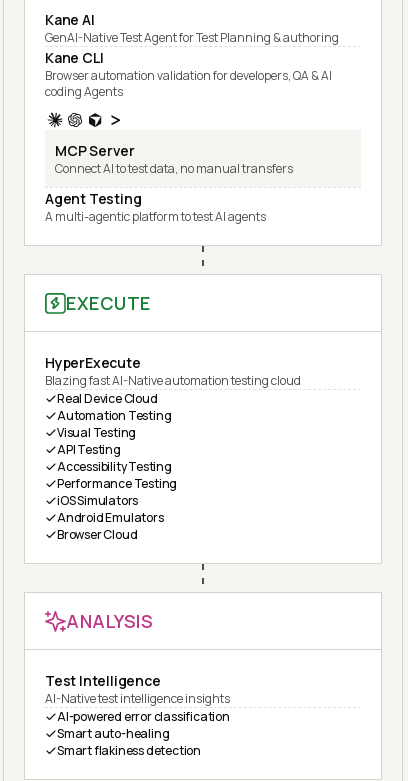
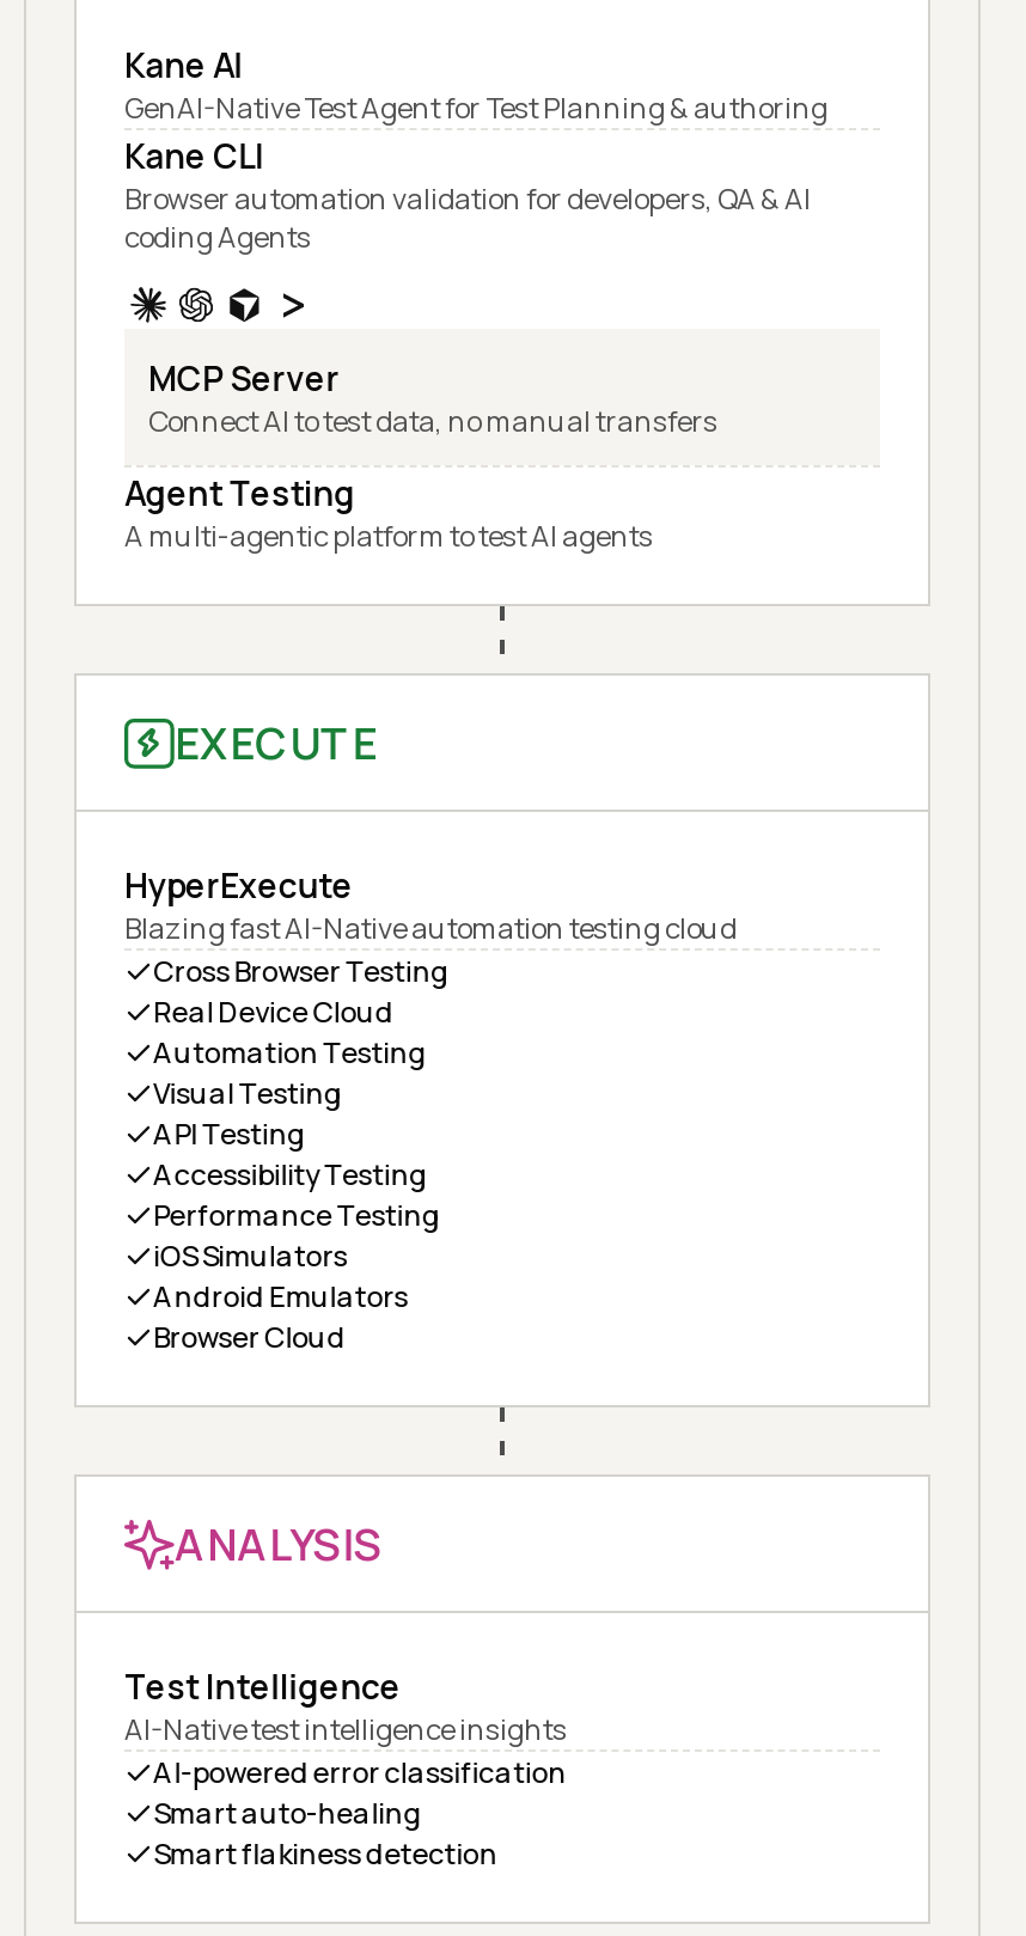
+ Cross Browser Testing
